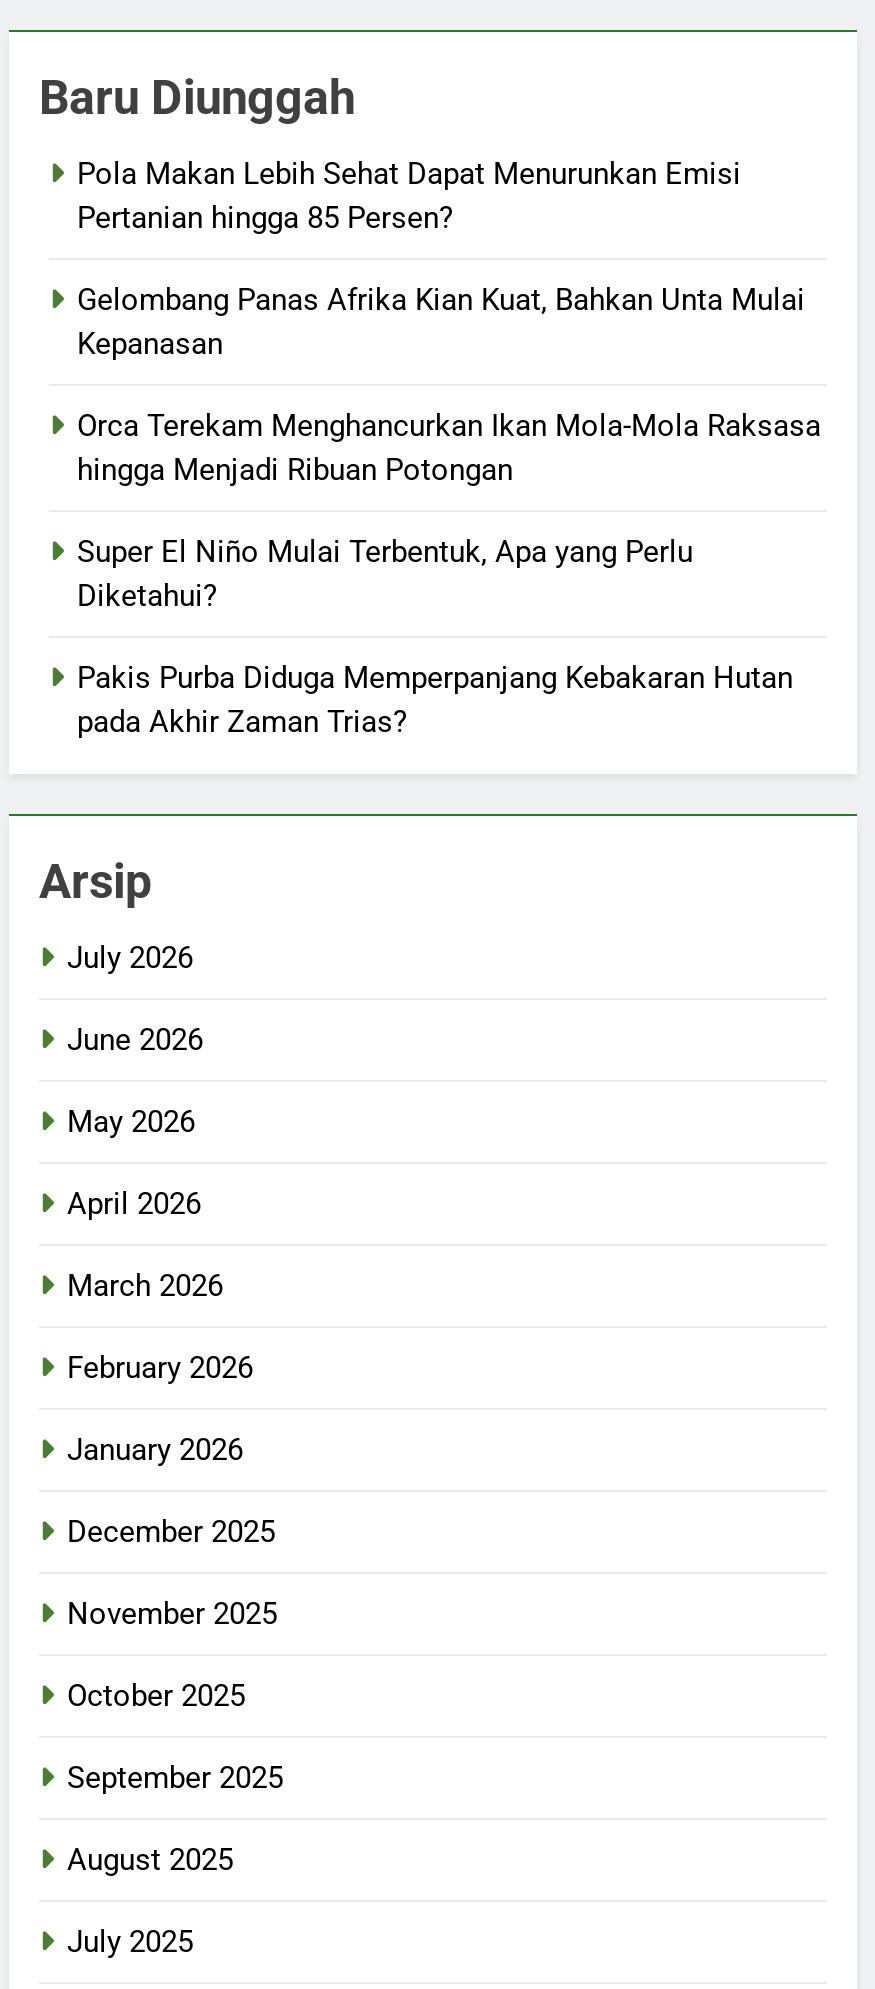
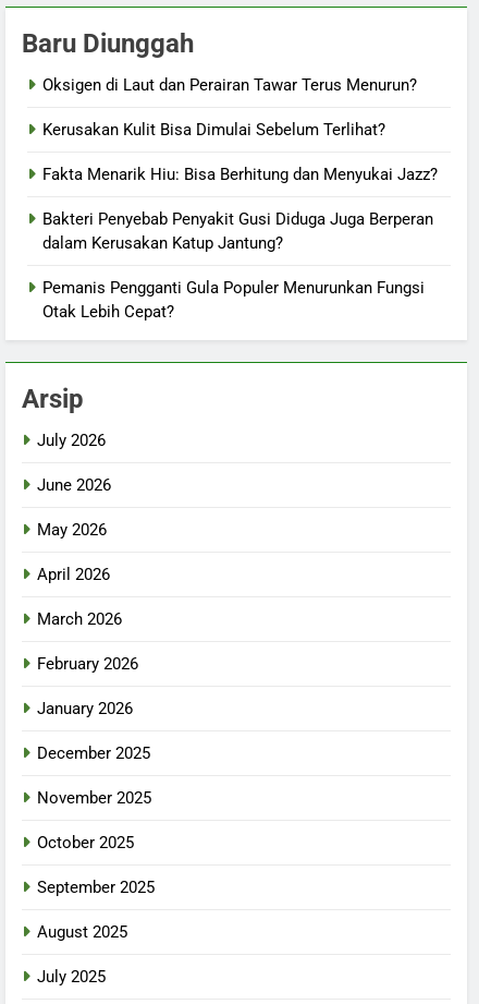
- Pola Makan Lebih Sehat Dapat Menurunkan Emisi
- Pertanian hingga 85 Persen?
+ Oksigen di Laut dan Perairan Tawar Terus Menurun?

- Gelombang Panas Afrika Kian Kuat, Bahkan Unta Mulai
- Kepanasan
+ Kerusakan Kulit Bisa Dimulai Sebelum Terlihat?

- Orca Terekam Menghancurkan Ikan Mola-Mola Raksasa
- hingga Menjadi Ribuan Potongan
+ Fakta Menarik Hiu: Bisa Berhitung dan Menyukai Jazz?

- Super El Niño Mulai Terbentuk, Apa yang Perlu
- Diketahui?
+ Bakteri Penyebab Penyakit Gusi Diduga Juga Berperan
+ dalam Kerusakan Katup Jantung?

- Pakis Purba Diduga Memperpanjang Kebakaran Hutan
- pada Akhir Zaman Trias?
+ Pemanis Pengganti Gula Populer Menurunkan Fungsi
+ Otak Lebih Cepat?
